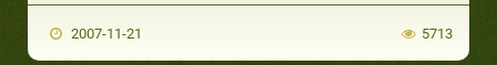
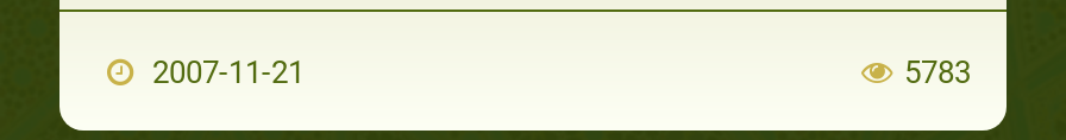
- 5713
+ 5783
